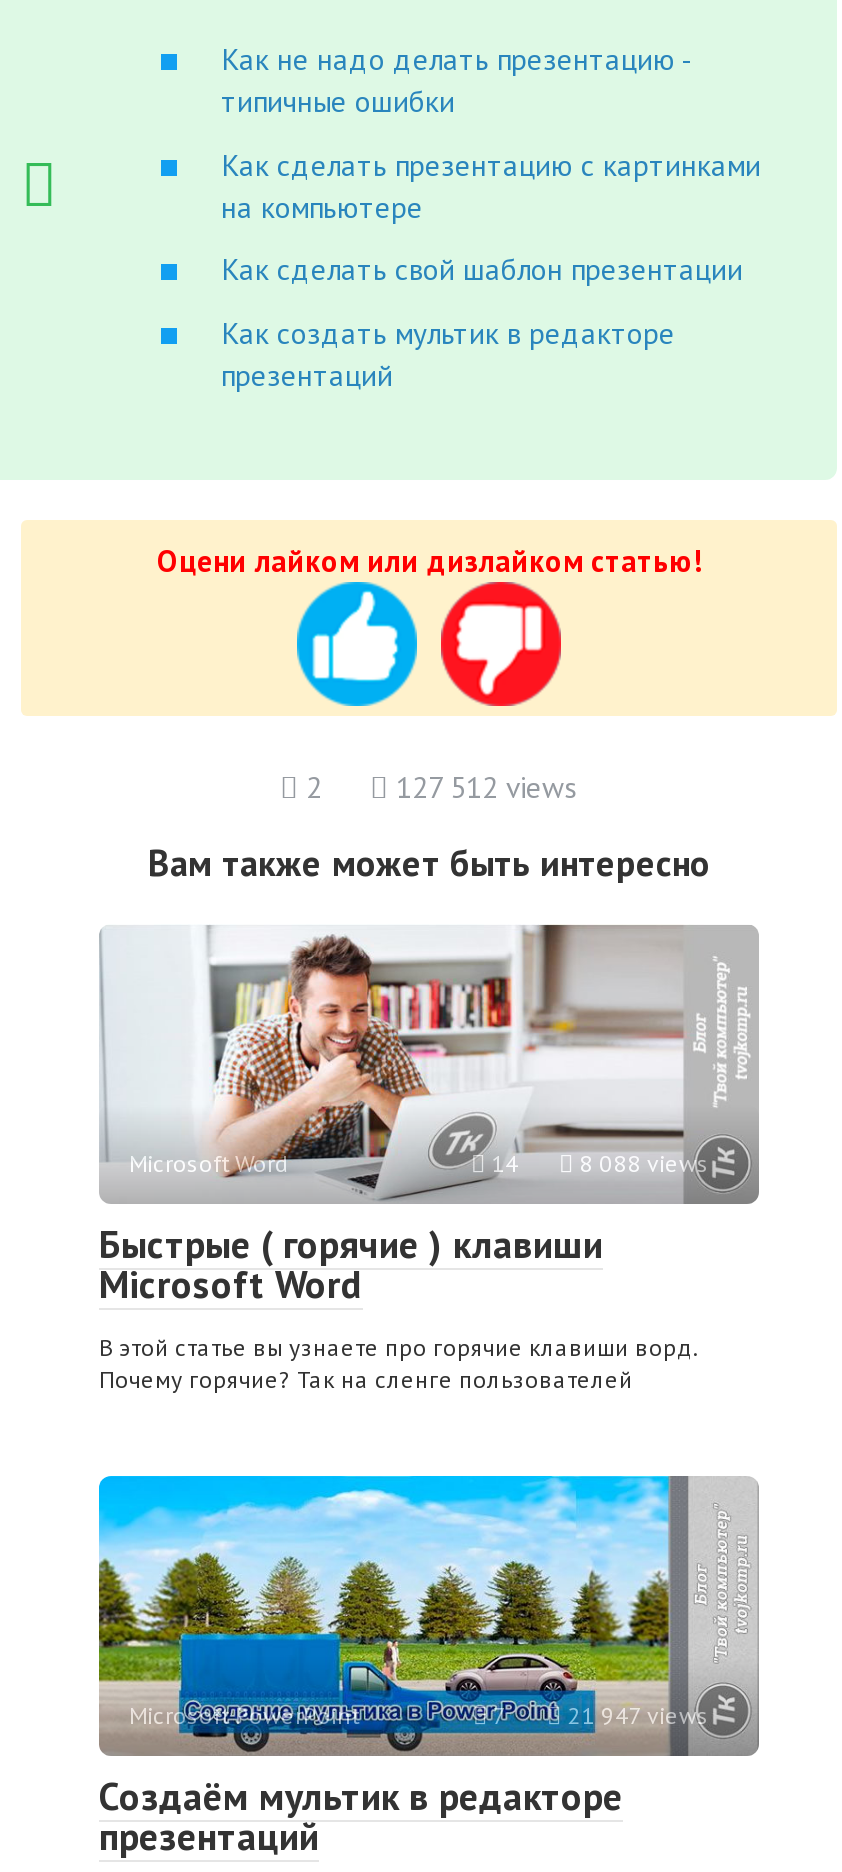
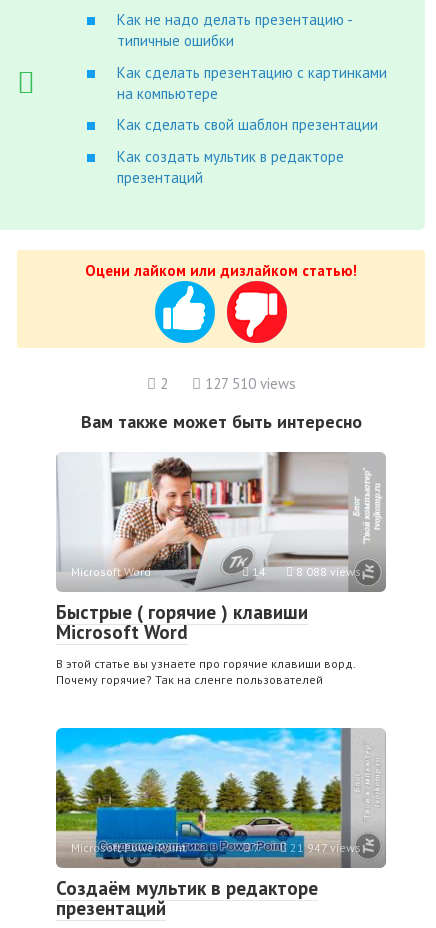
- 2 127 512 views
+ 2 127 510 views
